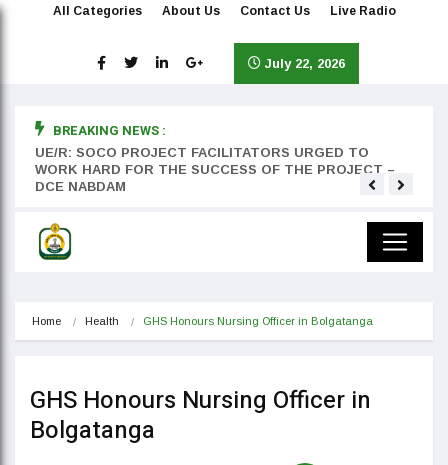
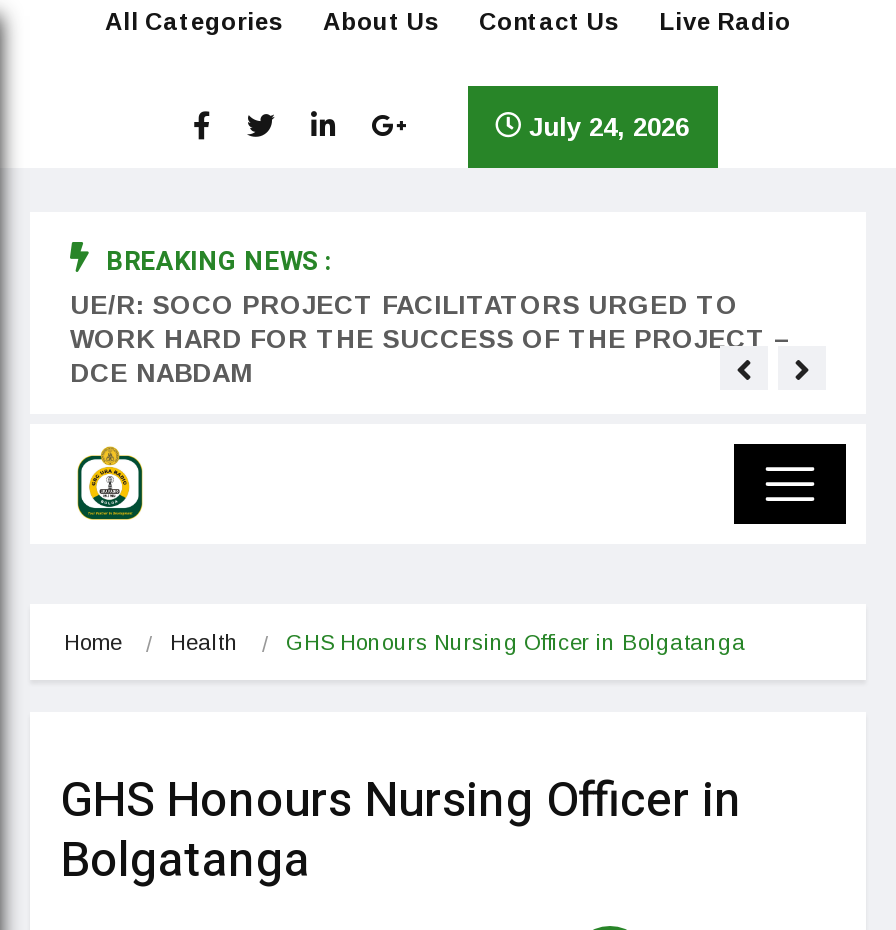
- July 22, 2026
+ July 24, 2026
